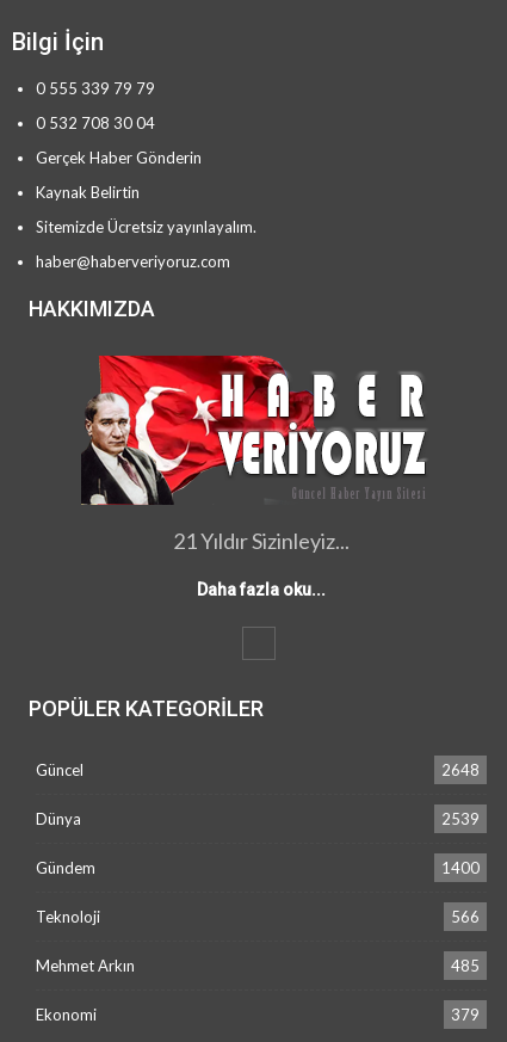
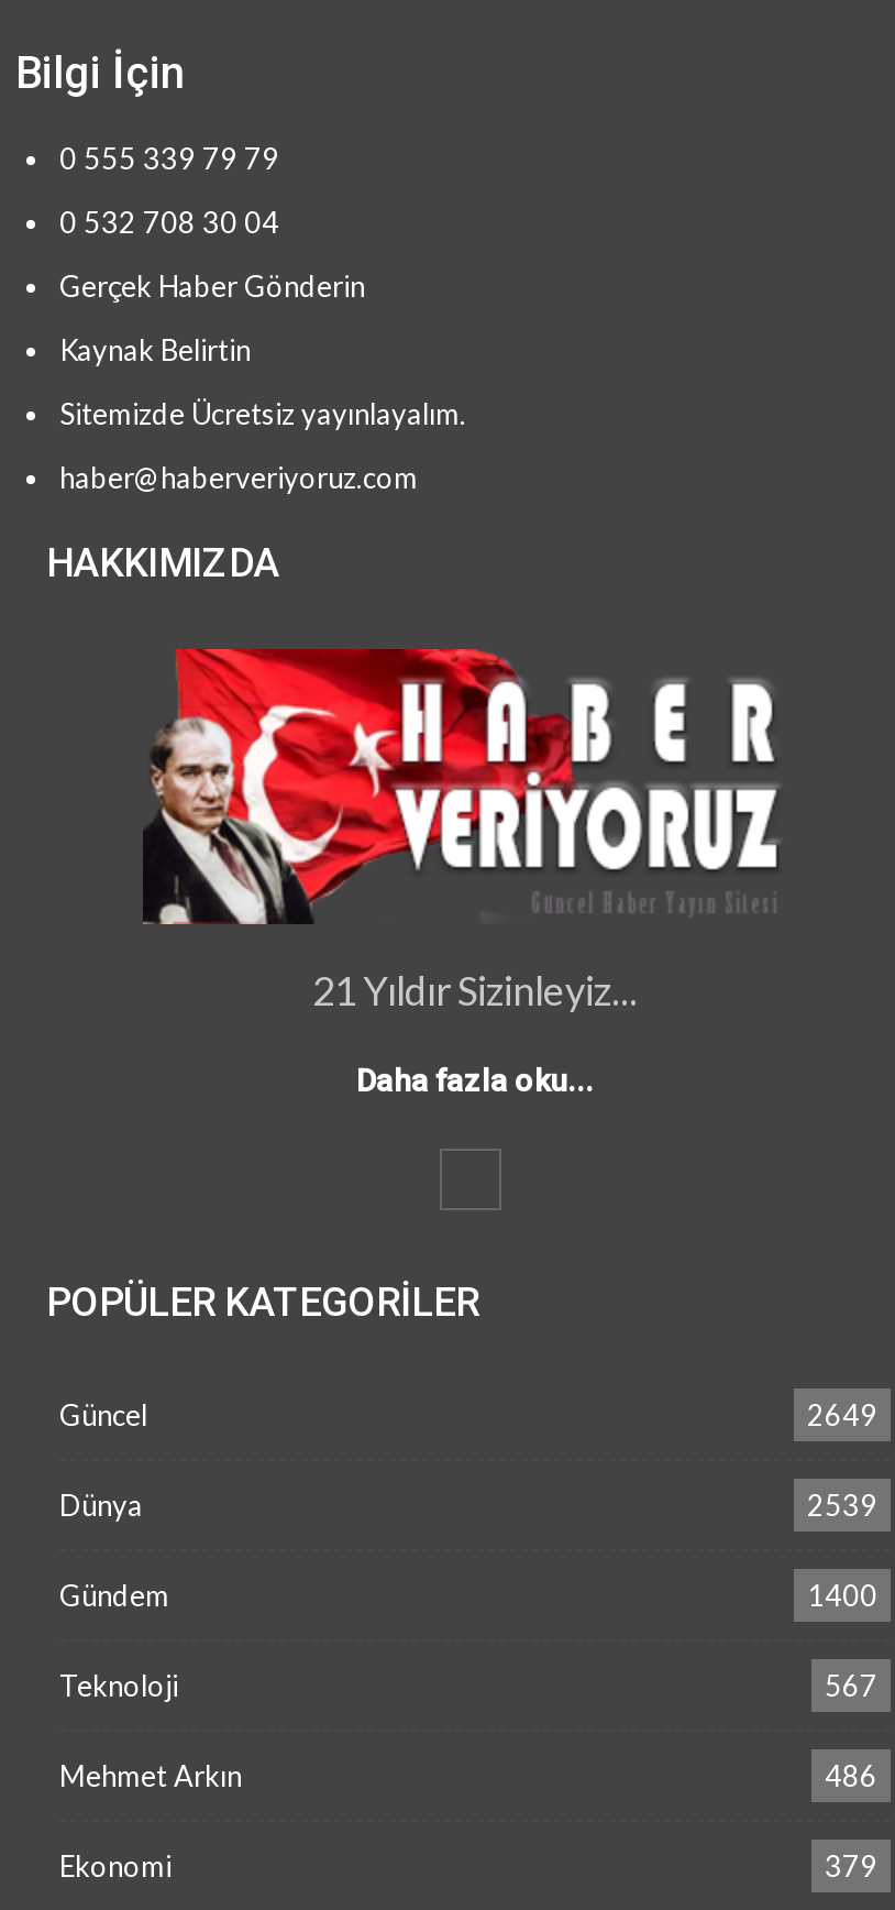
- 2648
+ 2649

- 566
+ 567

- 485
+ 486
